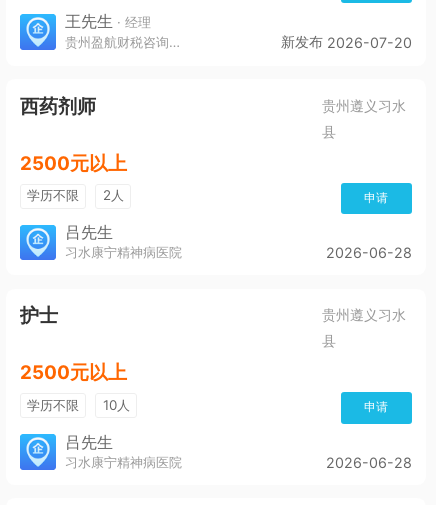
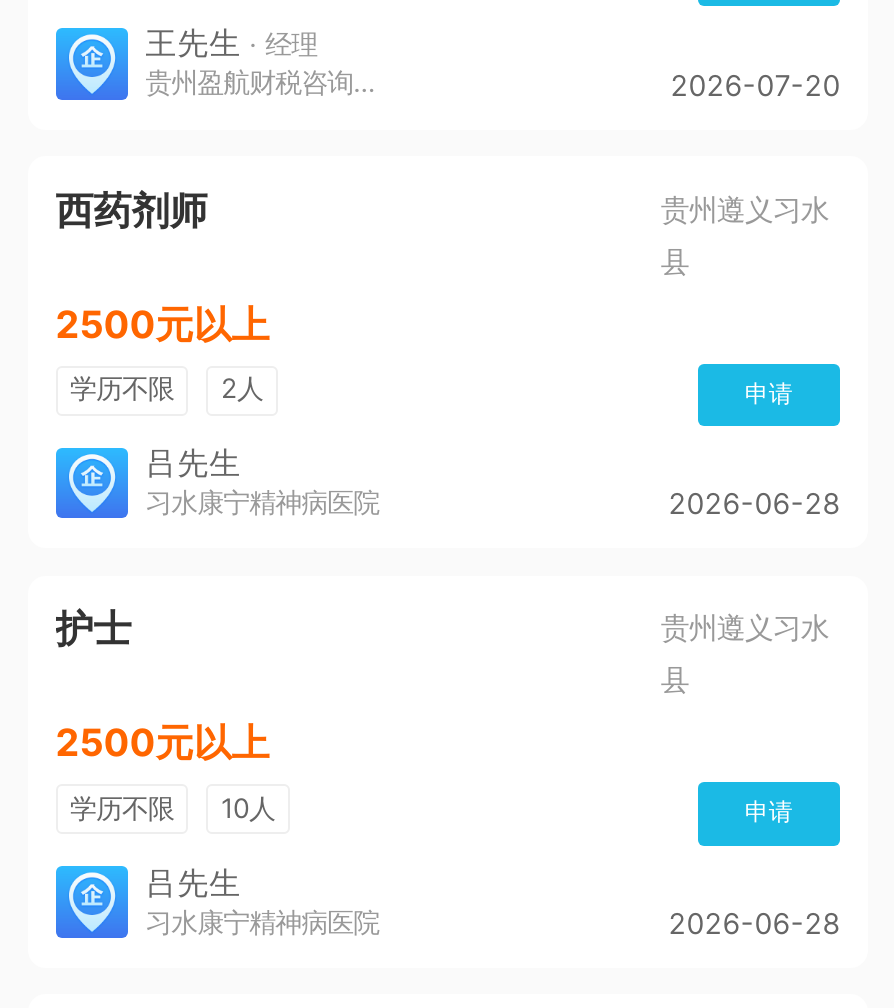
- 新发布 2026-07-20
+ 2026-07-20
